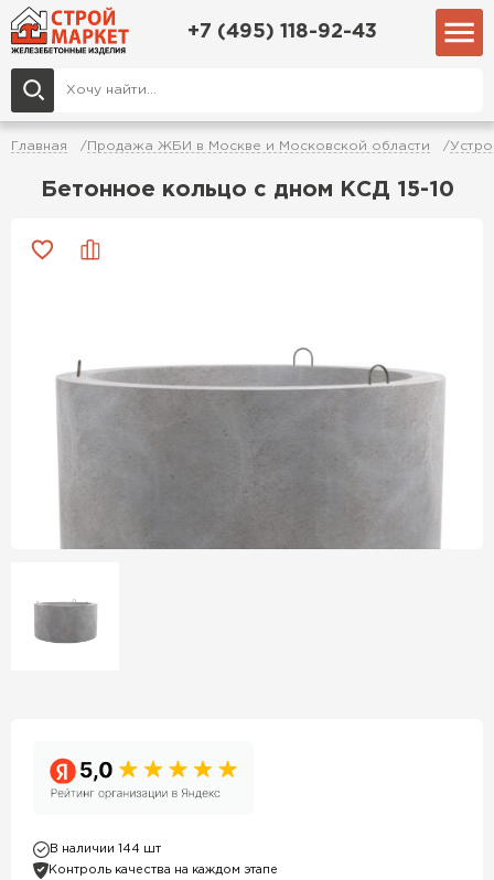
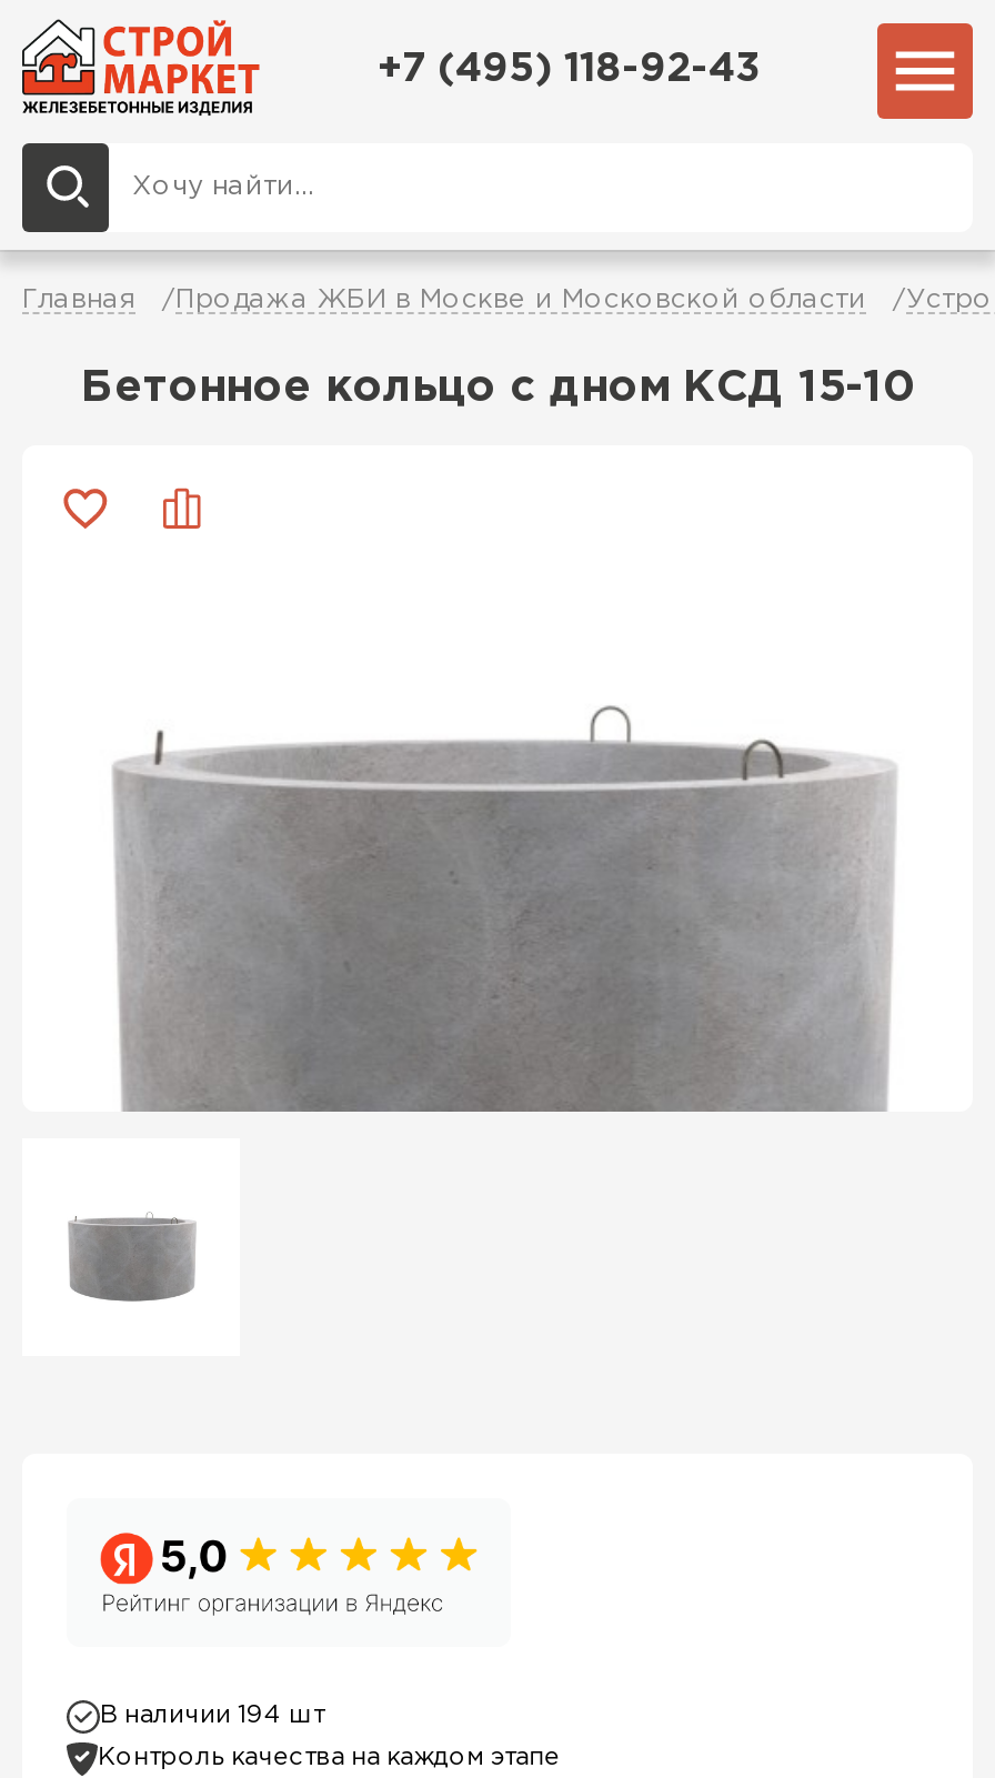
- В наличии 144 шт
+ В наличии 194 шт
